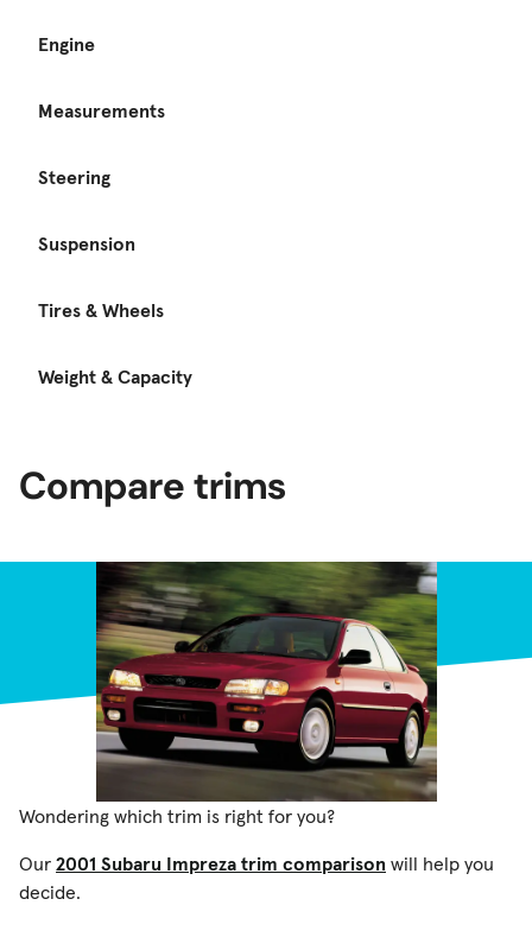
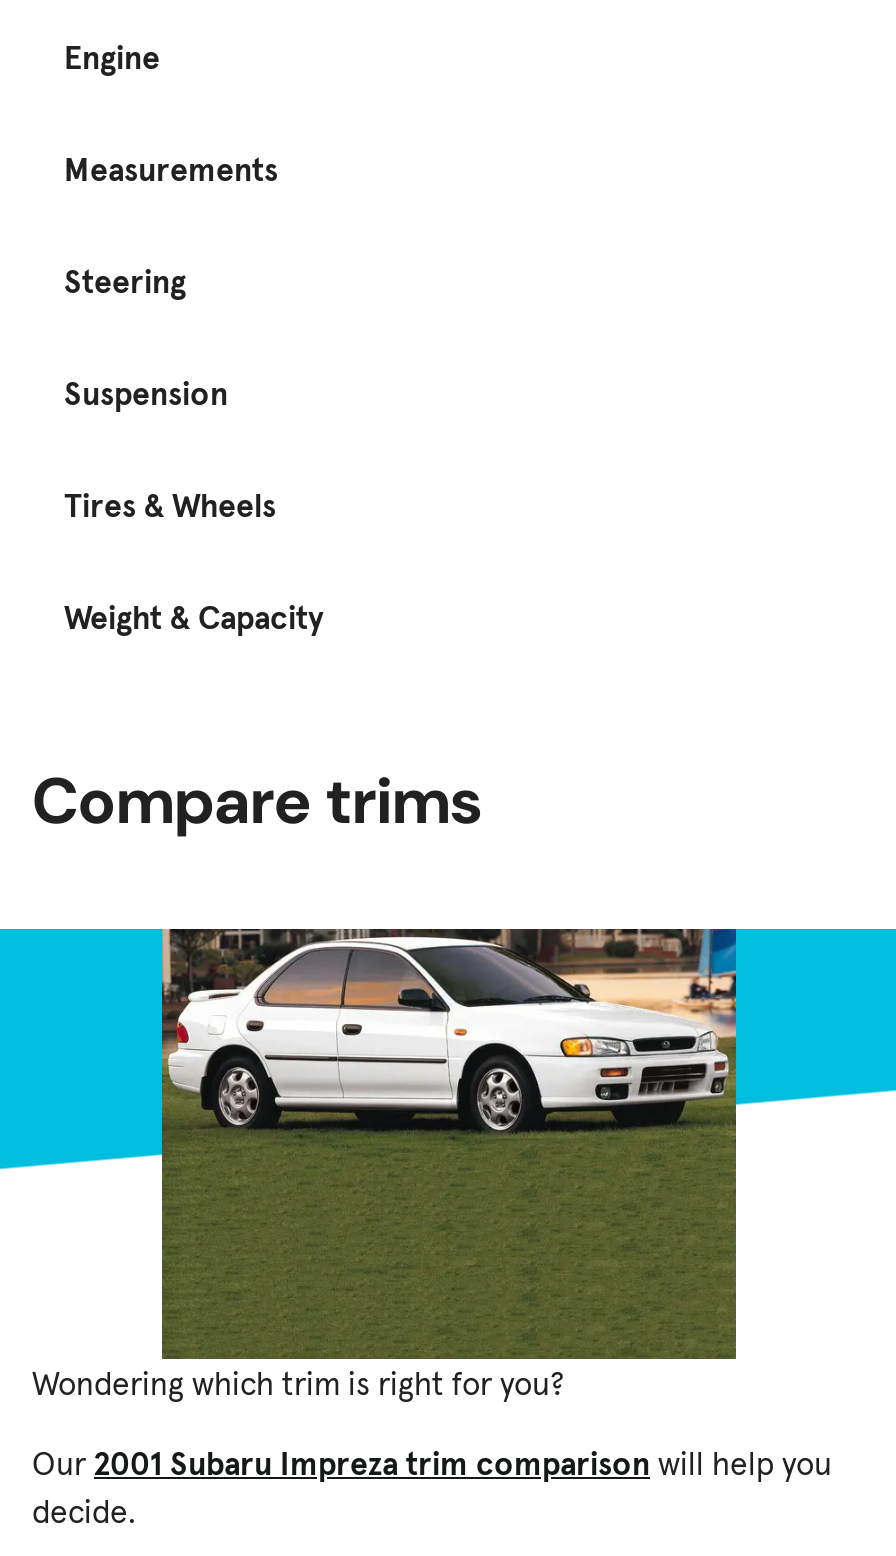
- [image]
+ [image]
